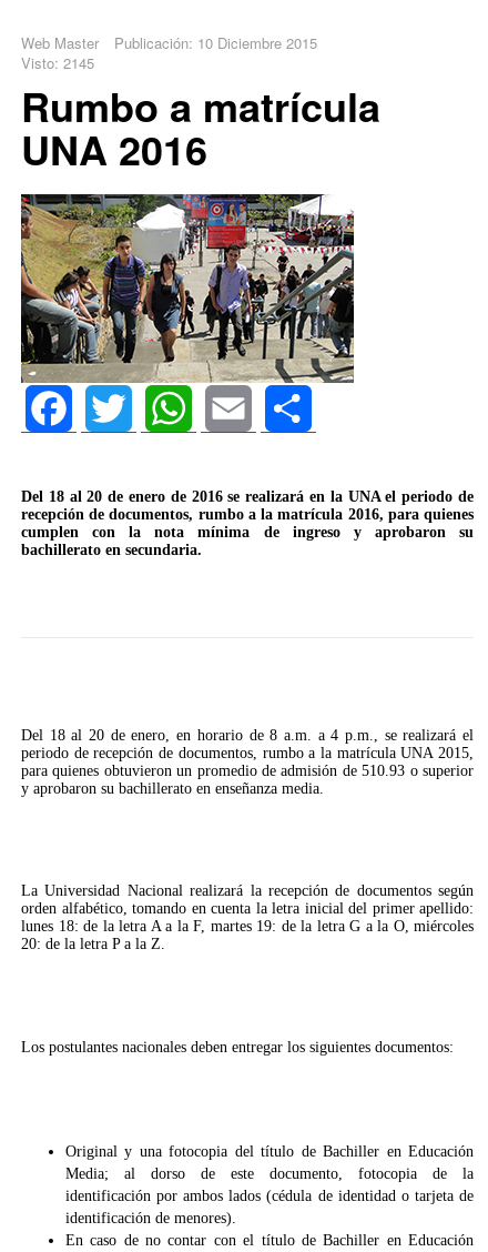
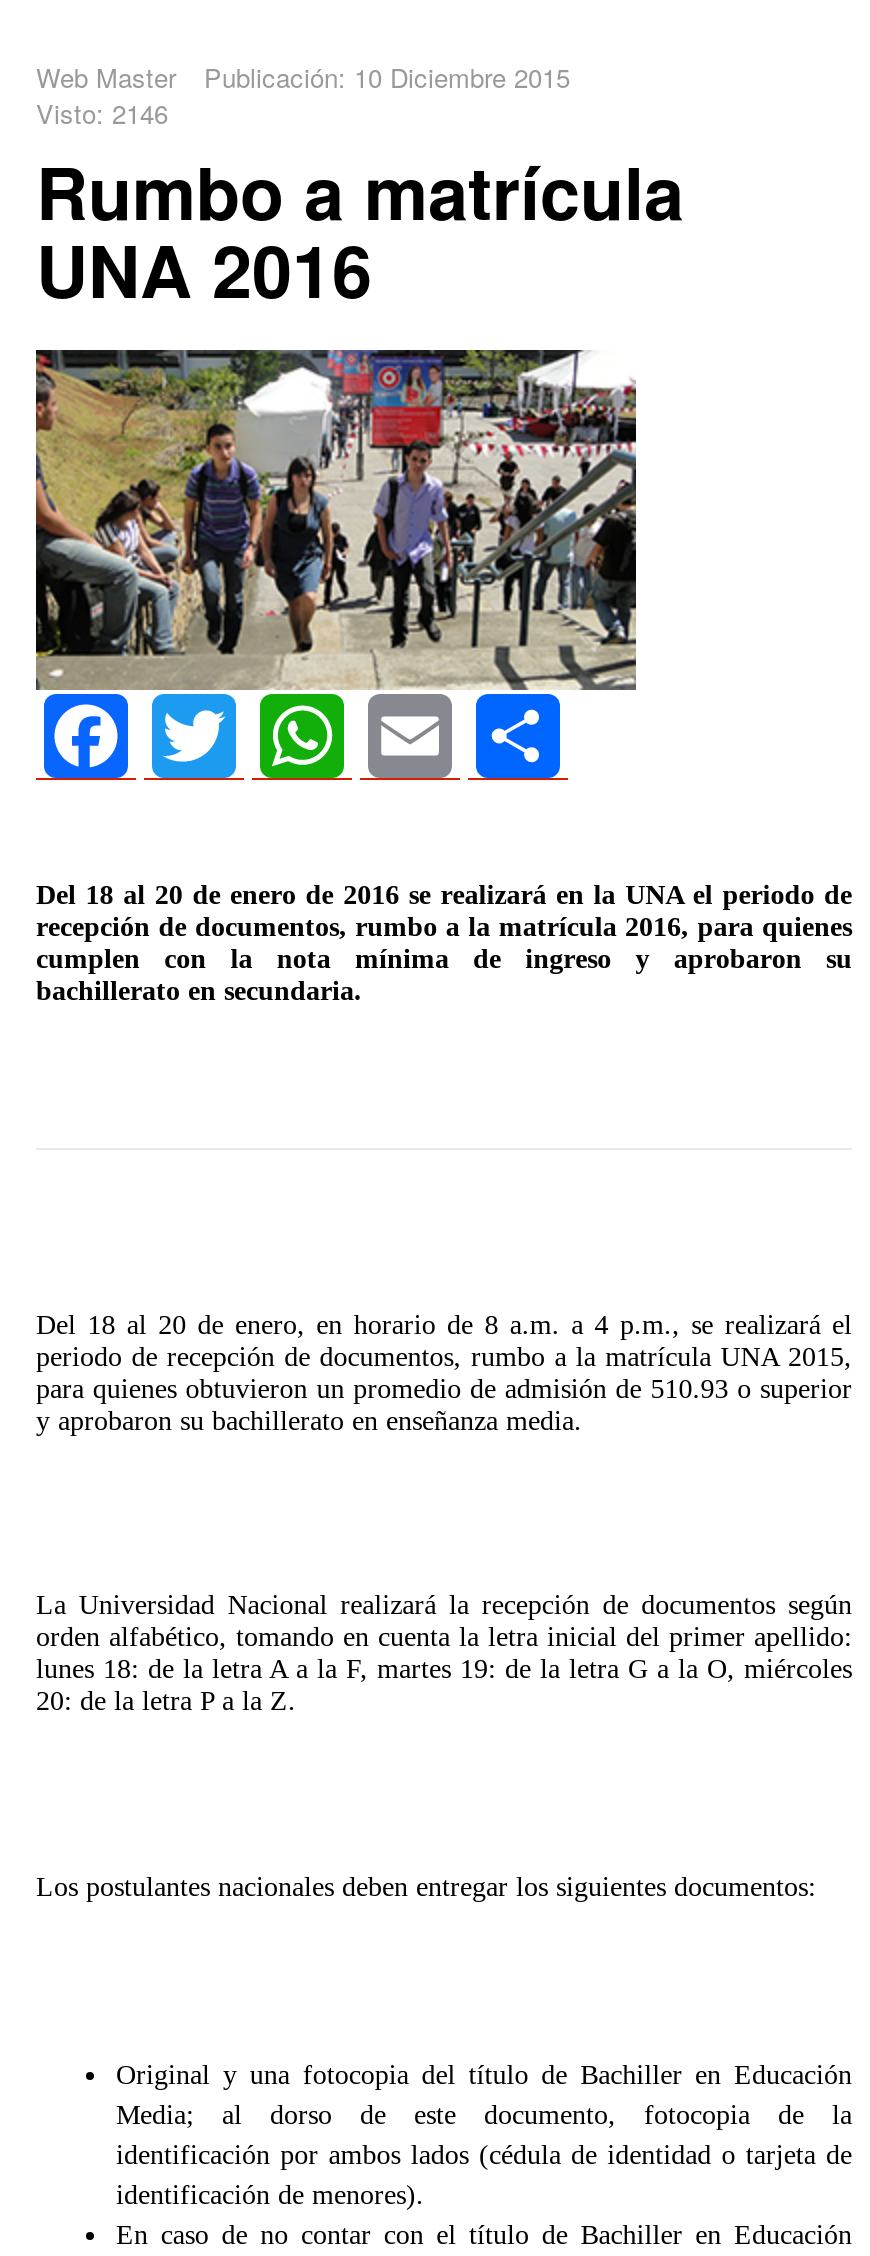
- Visto: 2145
+ Visto: 2146
